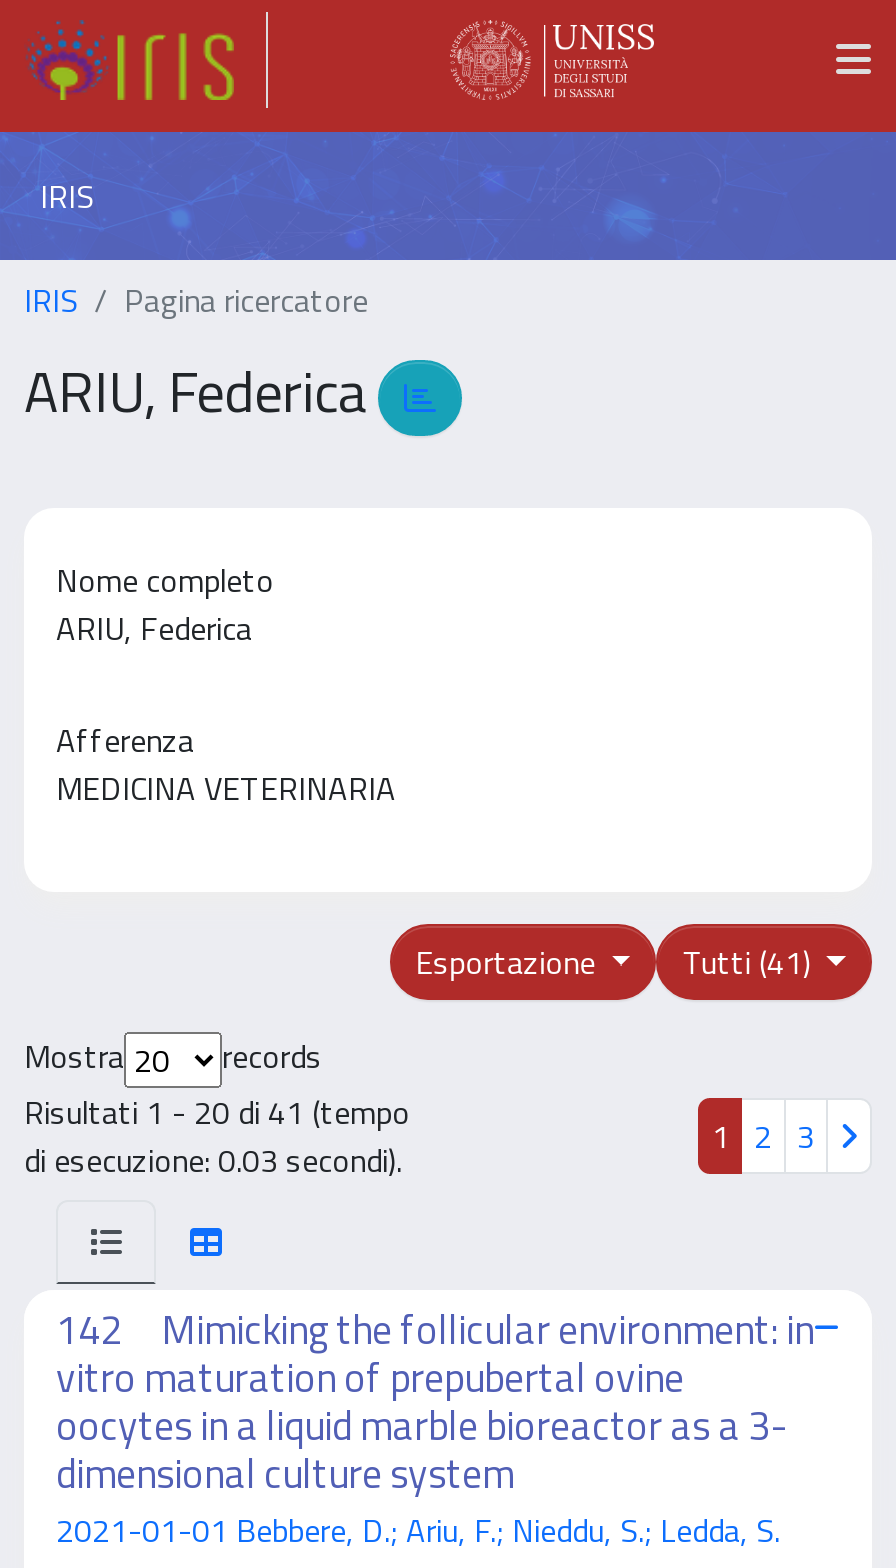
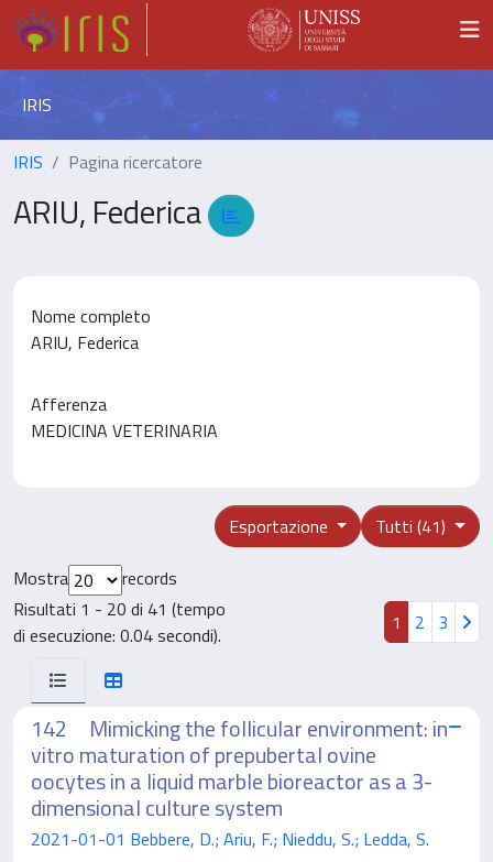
- di esecuzione: 0.03 secondi).
+ di esecuzione: 0.04 secondi).
